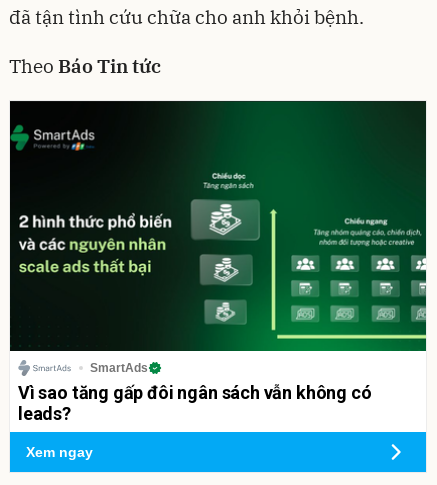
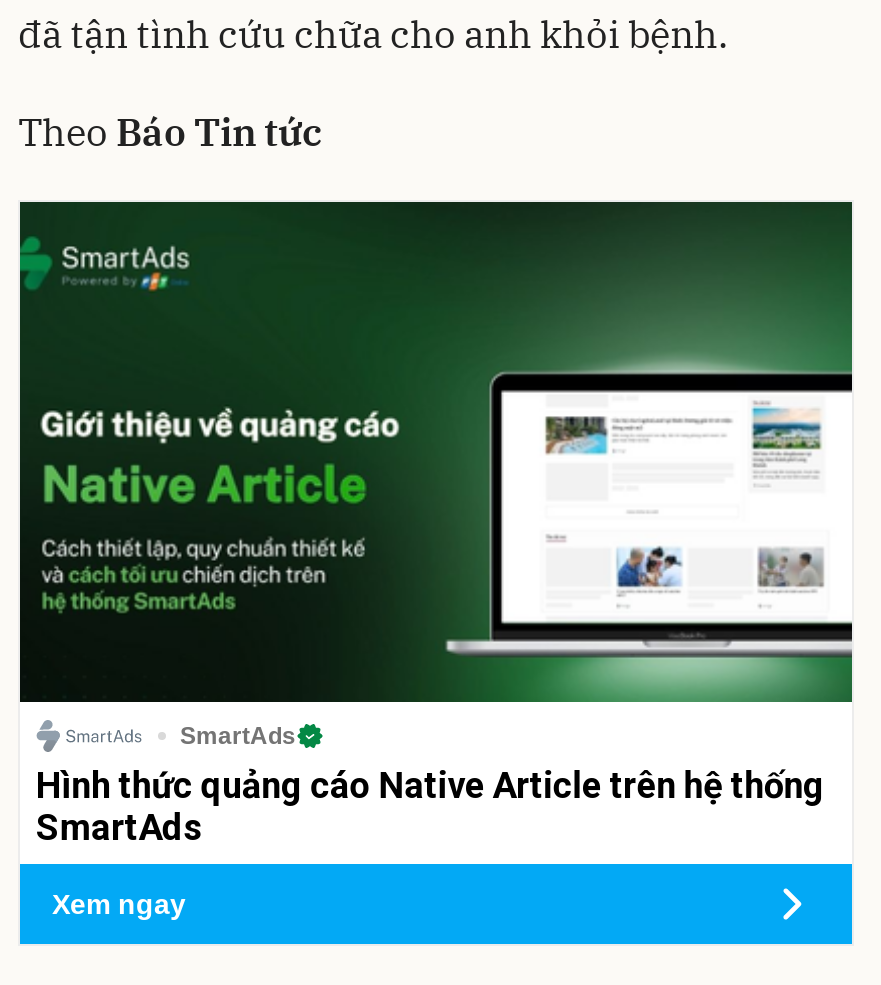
- [image]
- Vì sao tăng gấp đôi ngân sách vẫn không có
- leads?
+ [image]
+ Hình thức quảng cáo Native Article trên hệ thống
+ SmartAds
